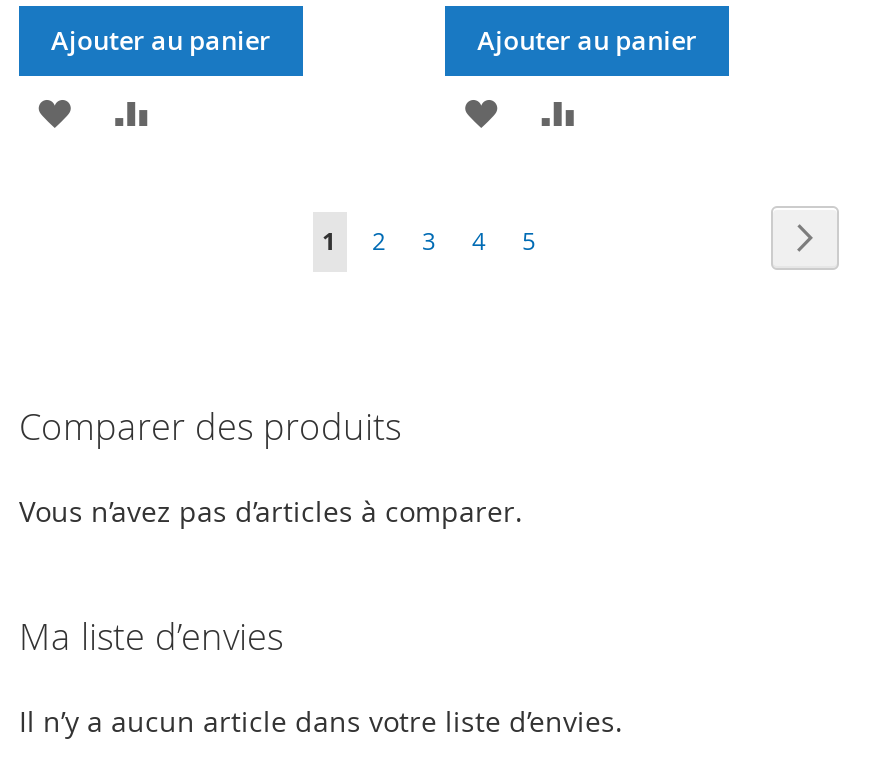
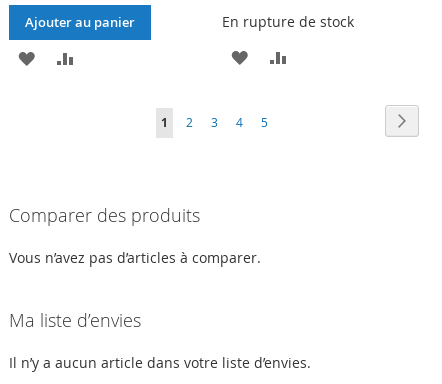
- Ajouter au panier
+ En rupture de stock
